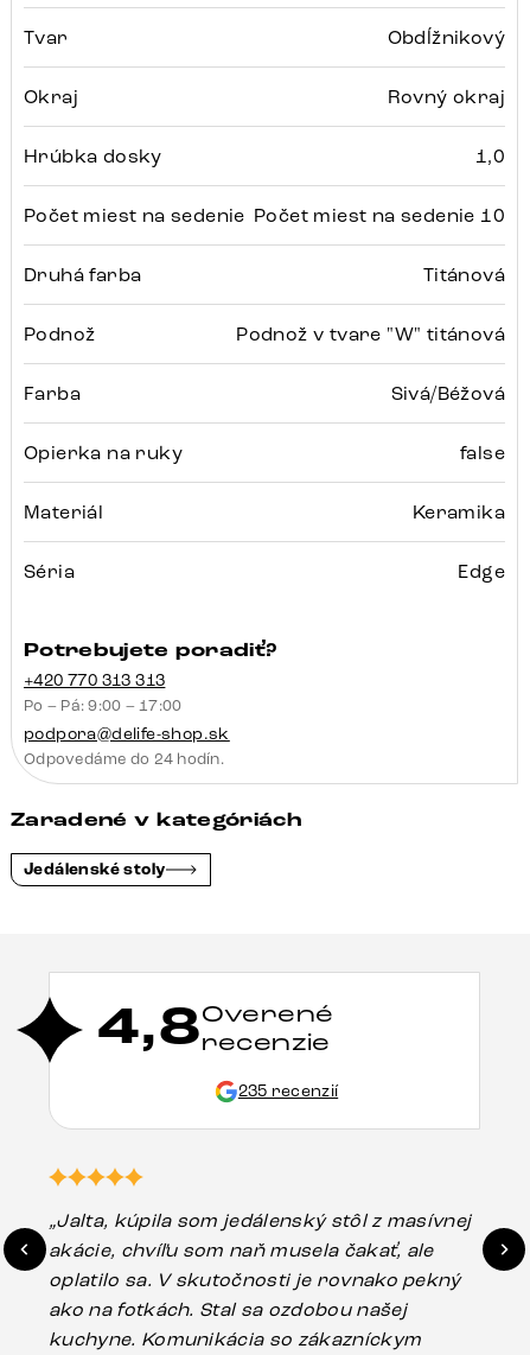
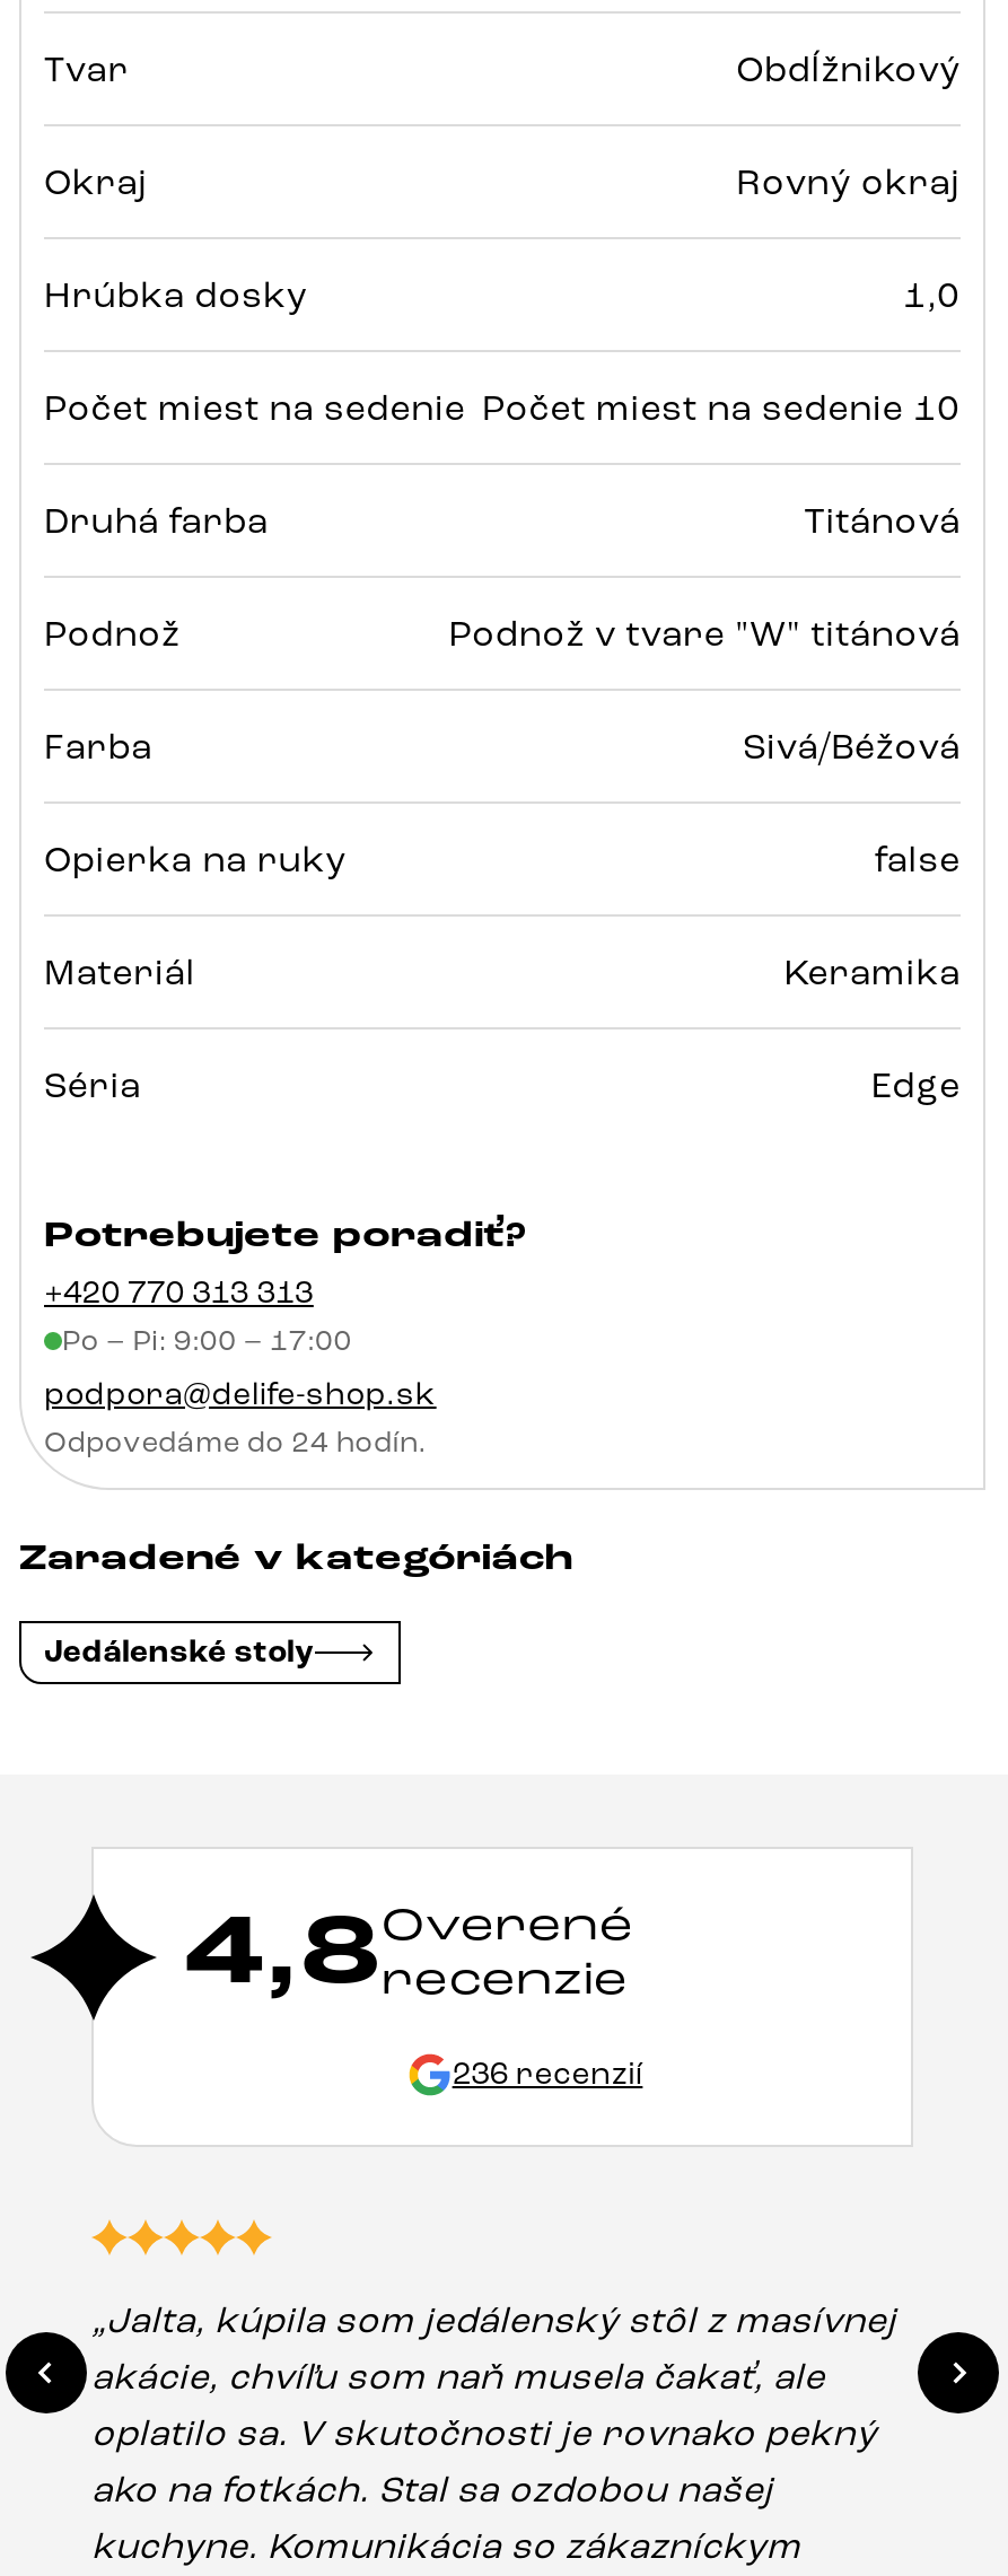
- Po – Pá: 9:00 – 17:00
+ Po – Pi: 9:00 – 17:00

- 235 recenzií
+ 236 recenzií
